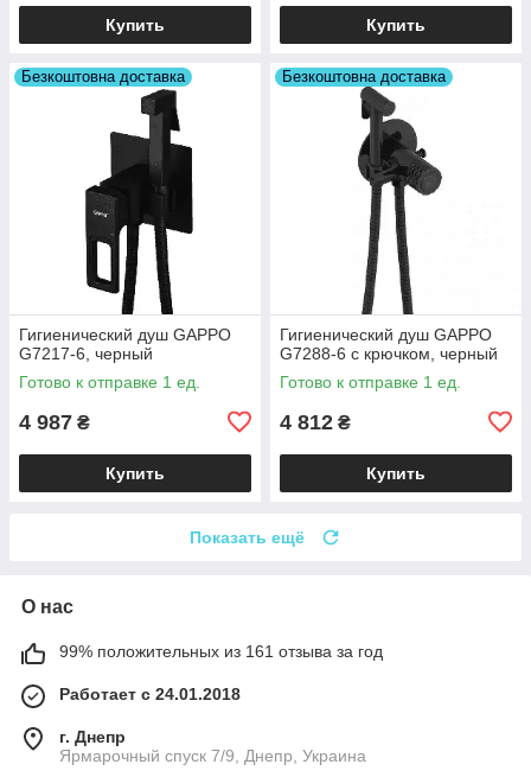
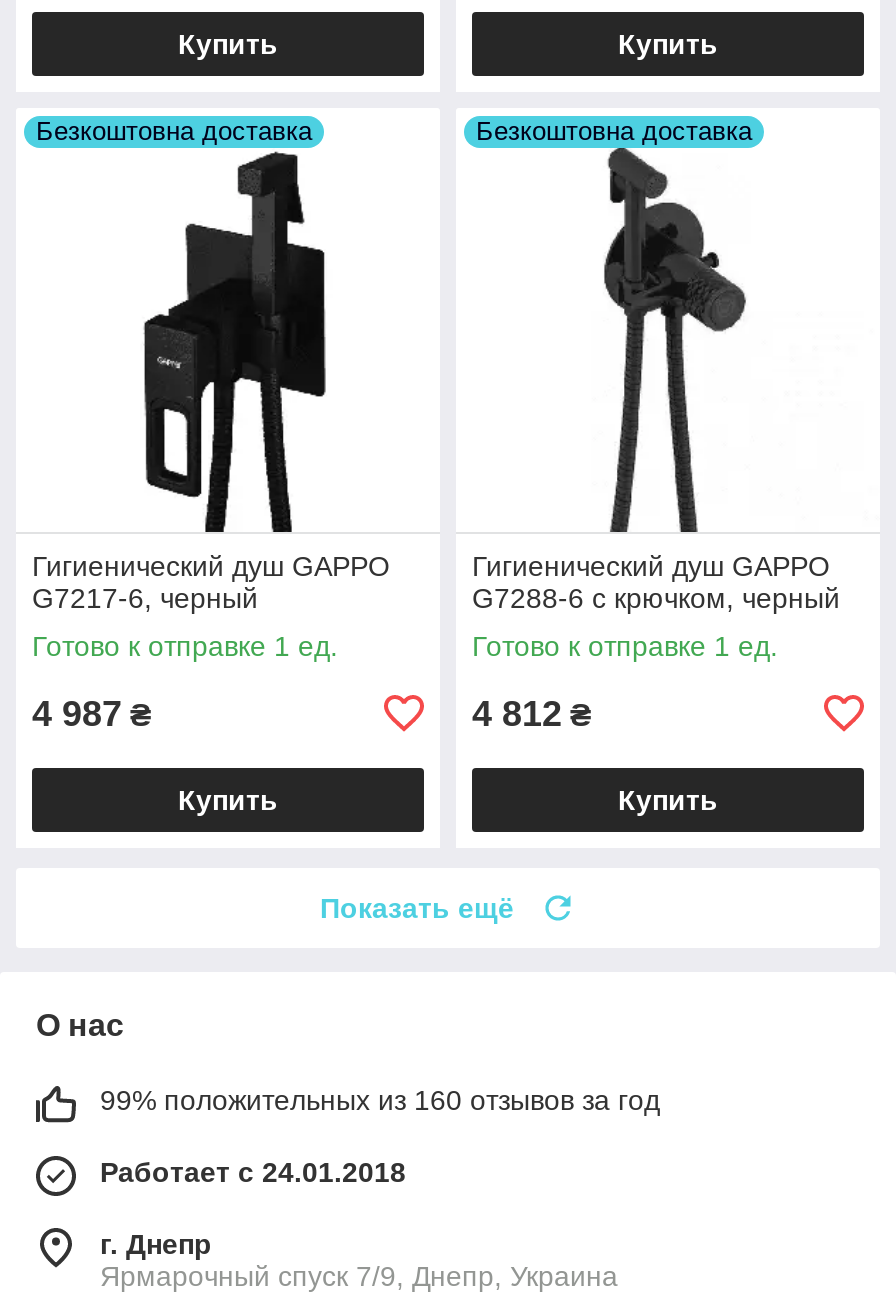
- 99% положительных из 161 отзыва за год
+ 99% положительных из 160 отзывов за год
